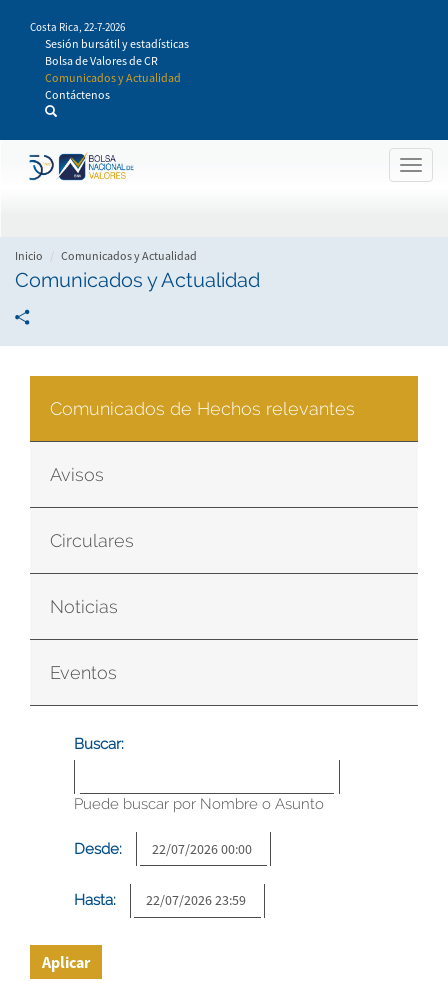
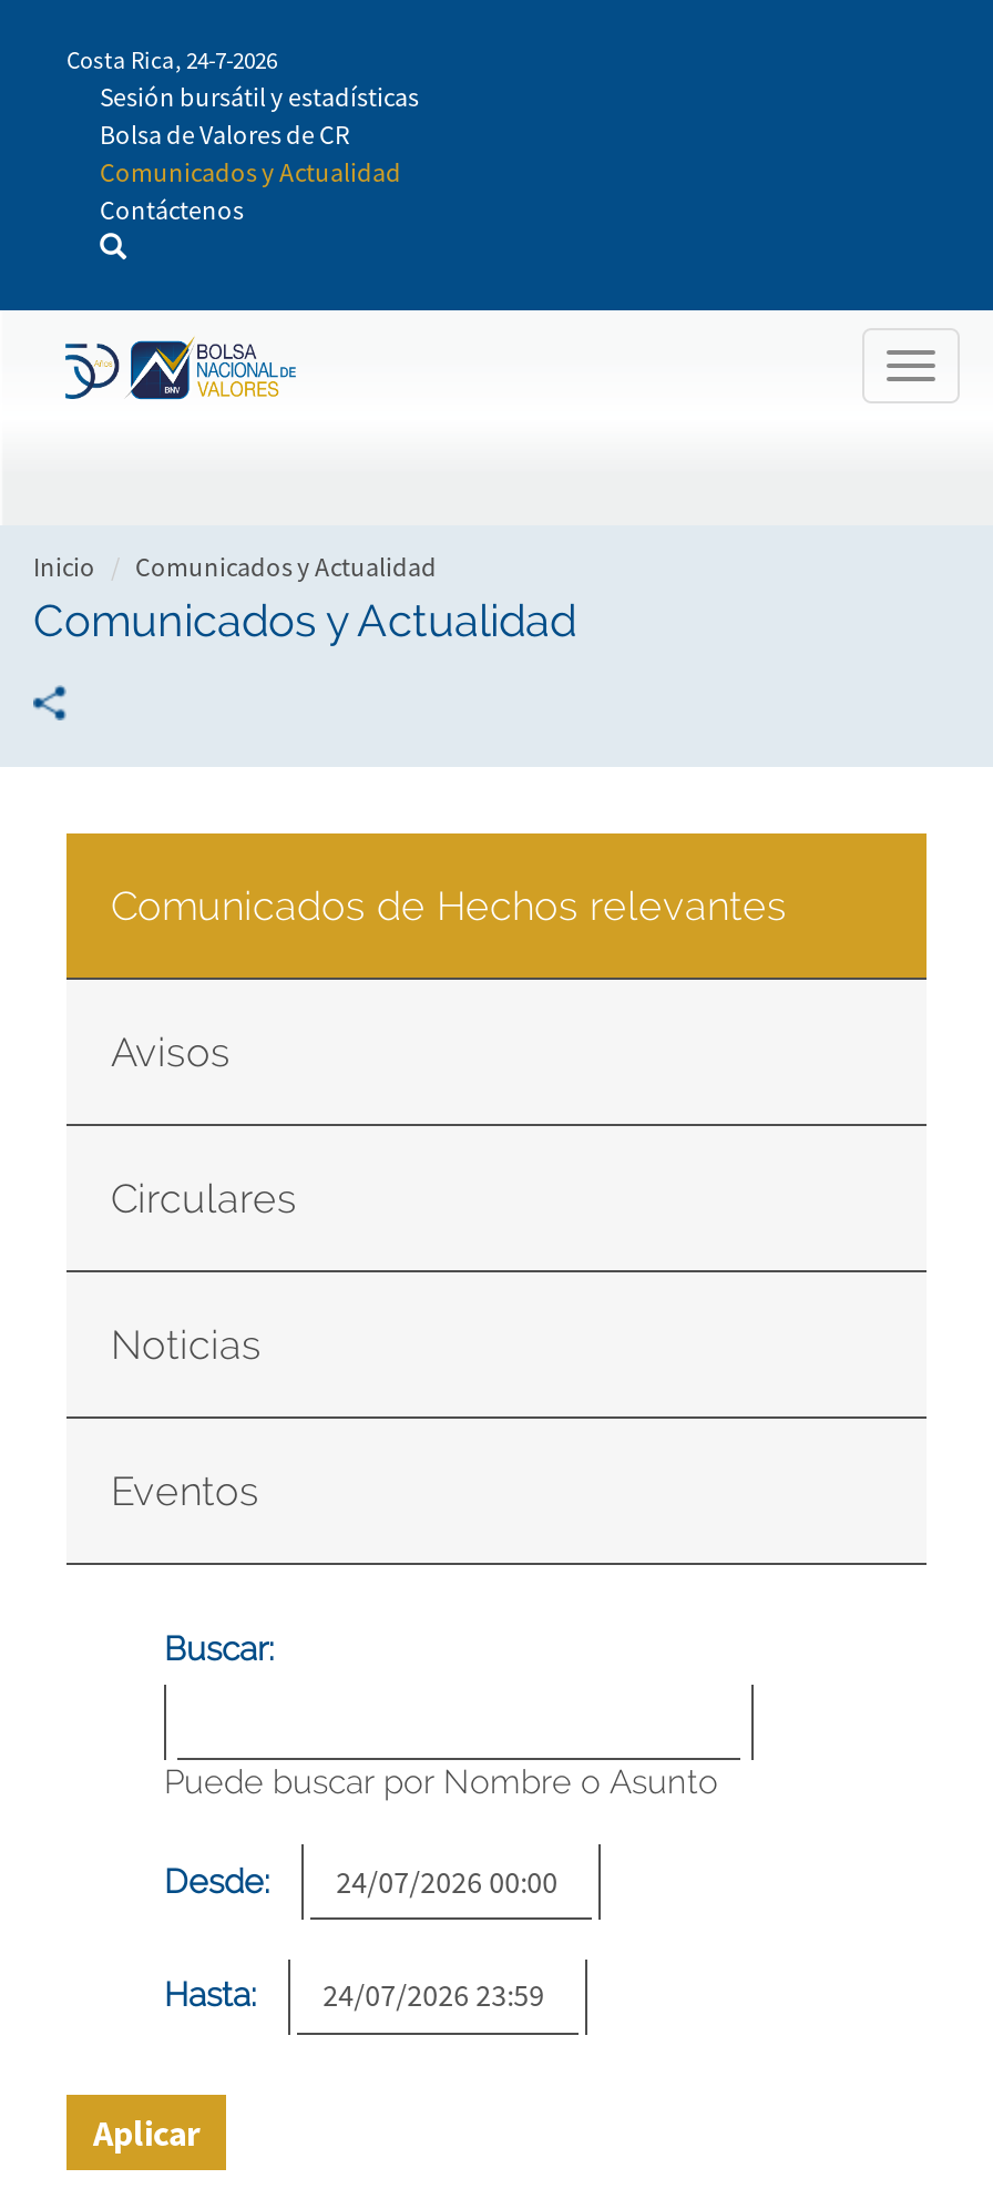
- Costa Rica, 22-7-2026
+ Costa Rica, 24-7-2026
